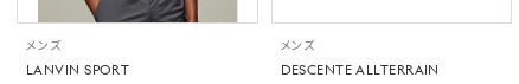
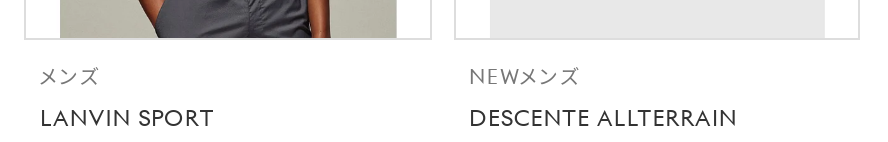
- メンズ
+ NEWメンズ
